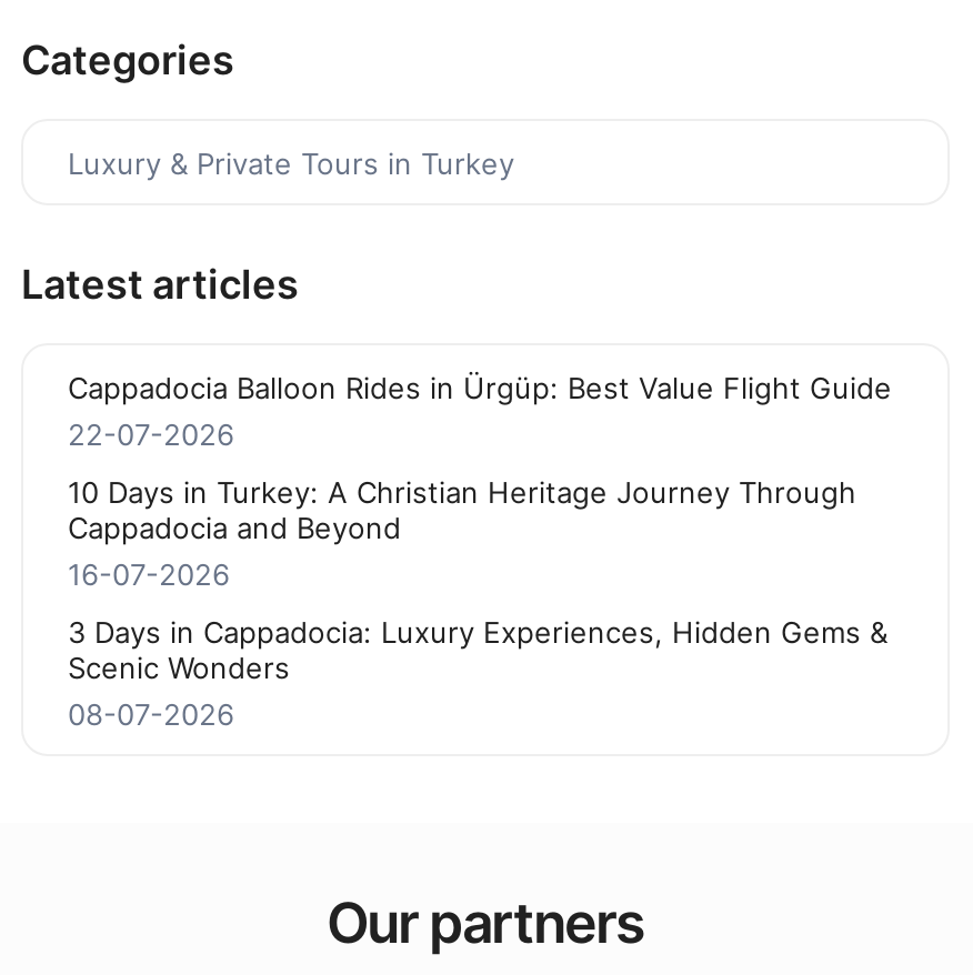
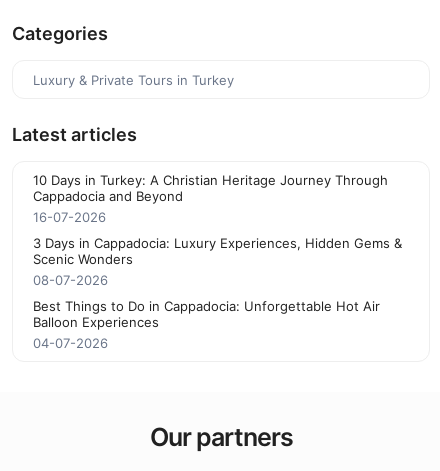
- Cappadocia Balloon Rides in Ürgüp: Best Value Flight Guide
- 22-07-2026

moved up: 10 Days in Turkey: A Christian Heritage Journey Through | Cappadocia and Beyond | 16-07-2026 | 3 Days in Cappadocia: Luxury Experiences, Hidden Gems & | Scenic Wonders | 08-07-2026

+ Best Things to Do in Cappadocia: Unforgettable Hot Air
+ Balloon Experiences
+ 04-07-2026
